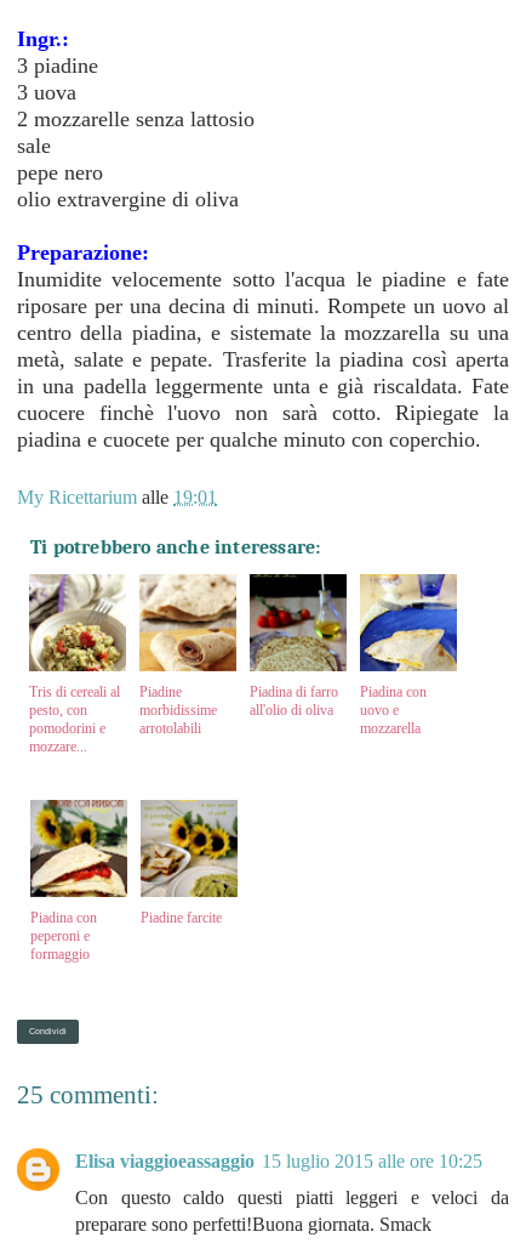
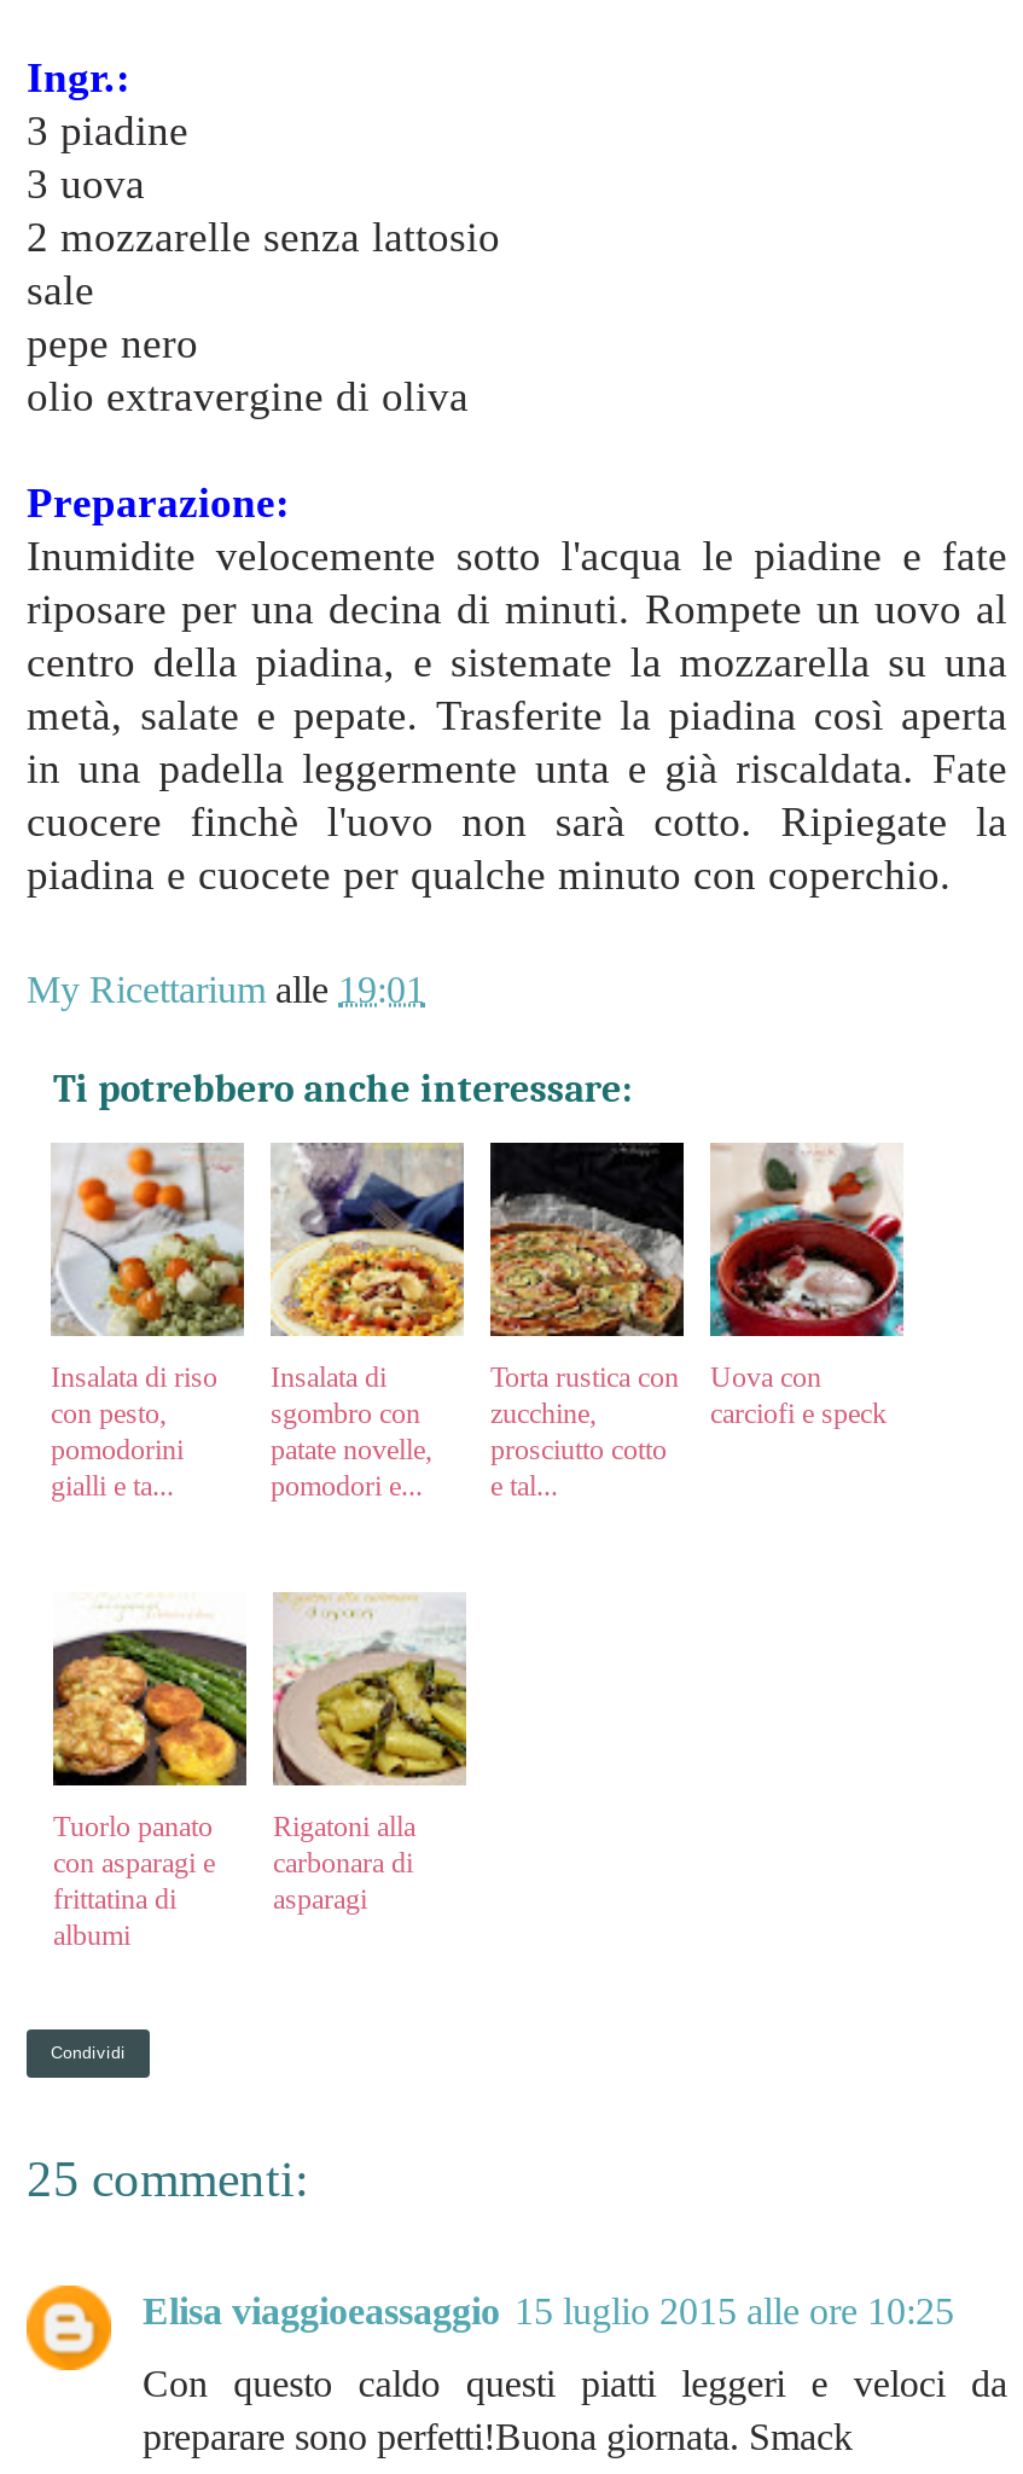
- [image]
- Tris di cereali al
- pesto, con
- pomodorini e
- mozzare...
+ [image]
+ Insalata di riso
+ con pesto,
+ pomodorini
+ gialli e ta...

- [image]
- Piadine
- morbidissime
- arrotolabili
+ [image]
+ Insalata di
+ sgombro con
+ patate novelle,
+ pomodori e...

- [image]
- Piadina di farro
- all'olio di oliva
+ [image]
+ Torta rustica con
+ zucchine,
+ prosciutto cotto
+ e tal...

- [image]
- Piadina con
- uovo e
- mozzarella
+ [image]
+ Uova con
+ carciofi e speck

- [image]
- Piadina con
- peperoni e
- formaggio
+ [image]
+ Tuorlo panato
+ con asparagi e
+ frittatina di
+ albumi

- [image]
- Piadine farcite
+ [image]
+ Rigatoni alla
+ carbonara di
+ asparagi
